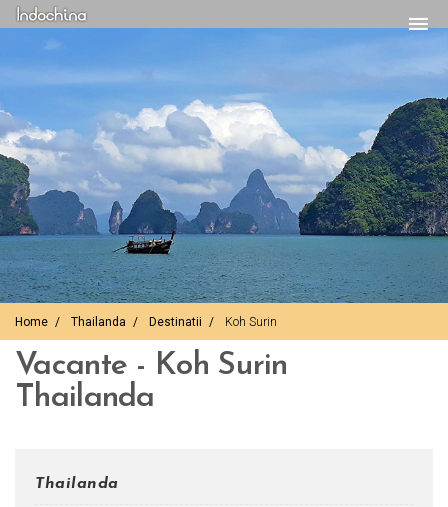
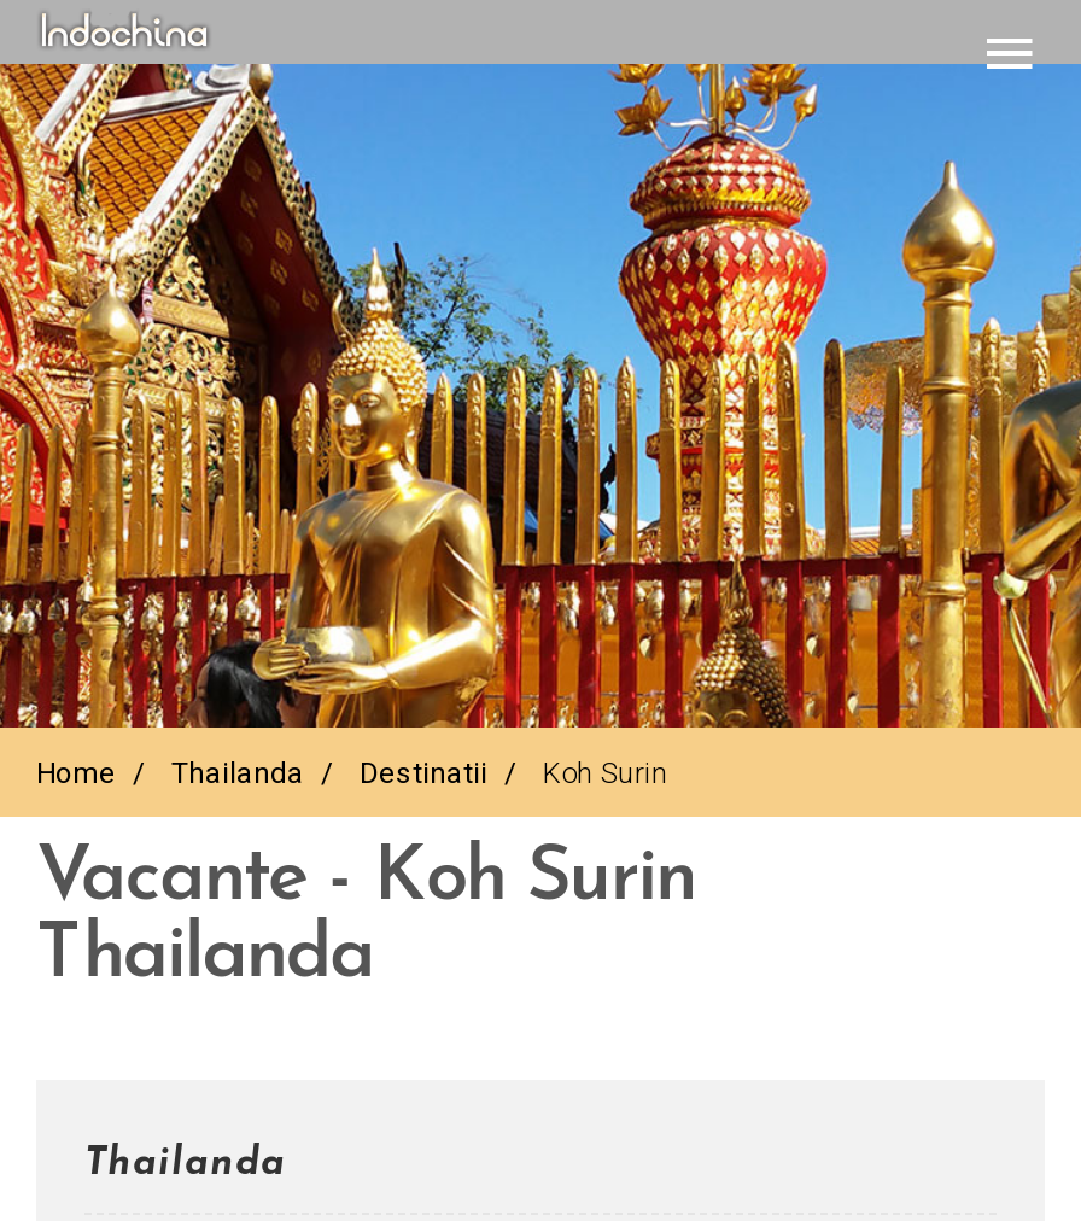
- [image]
+ [image]
